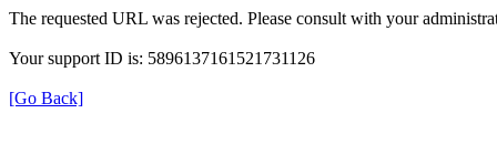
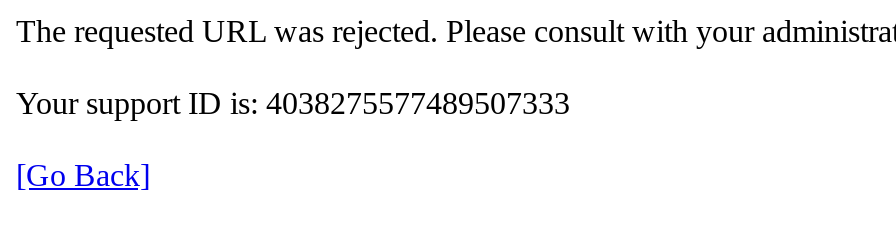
- Your support ID is: 5896137161521731126
+ Your support ID is: 4038275577489507333
